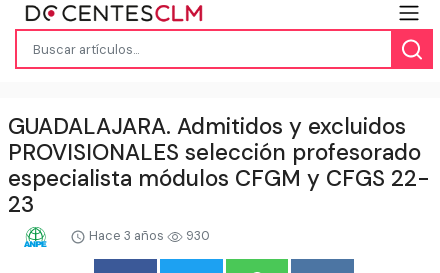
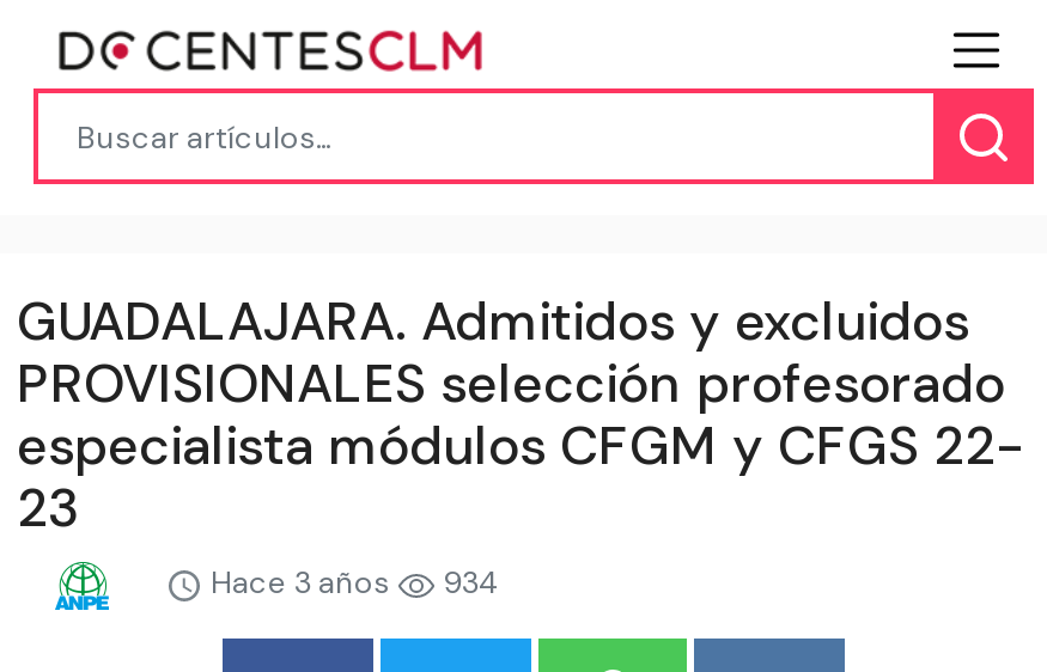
- Hace 3 años 930
+ Hace 3 años 934
